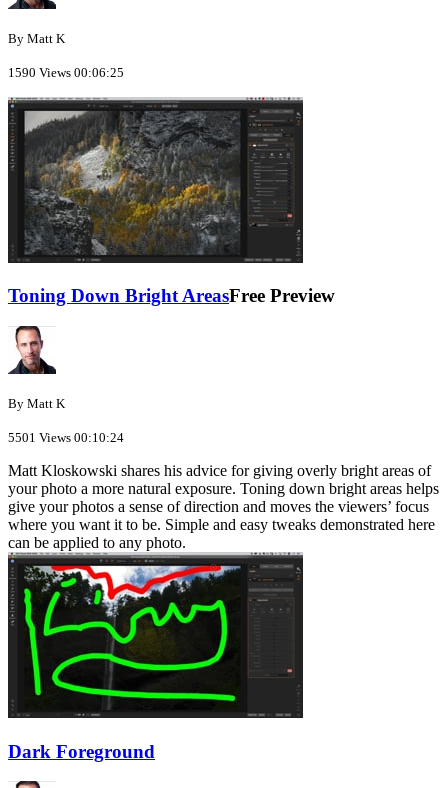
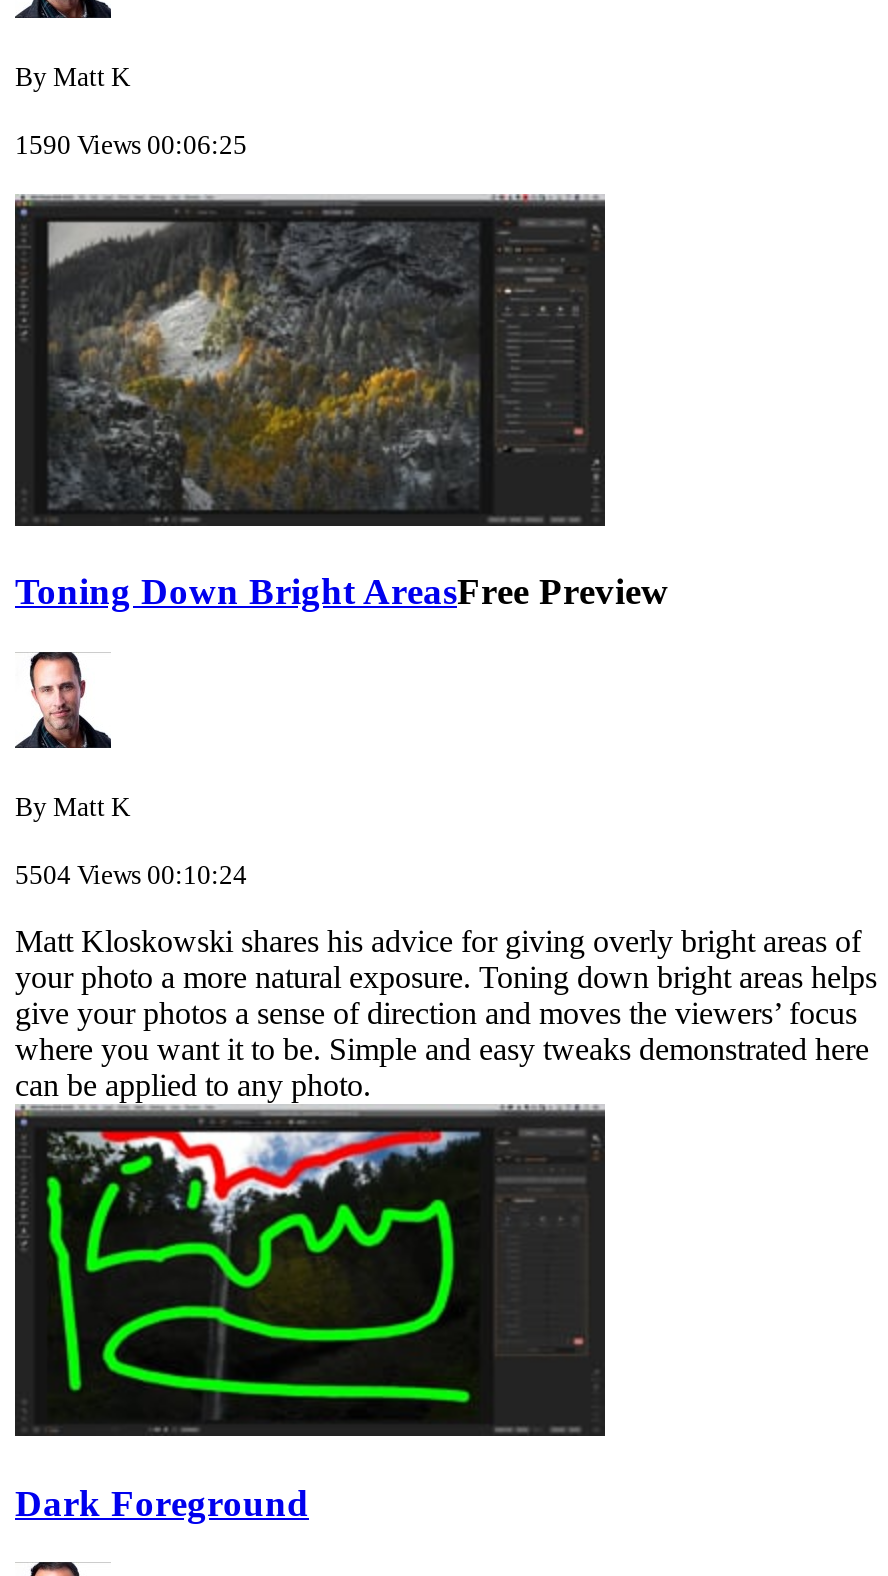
- 5501 Views 00:10:24
+ 5504 Views 00:10:24
